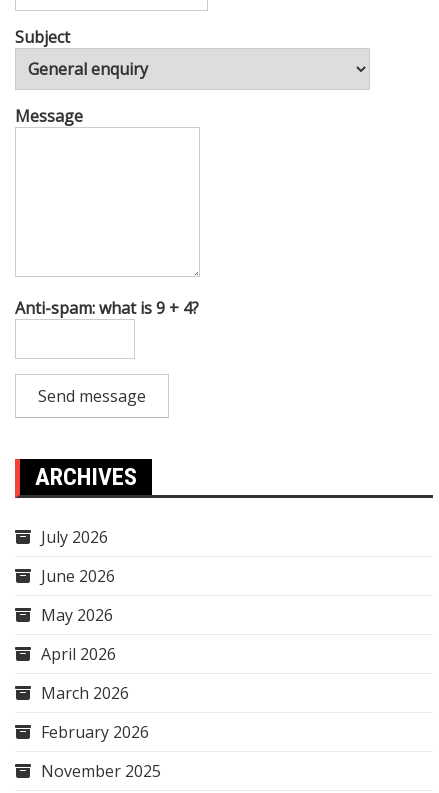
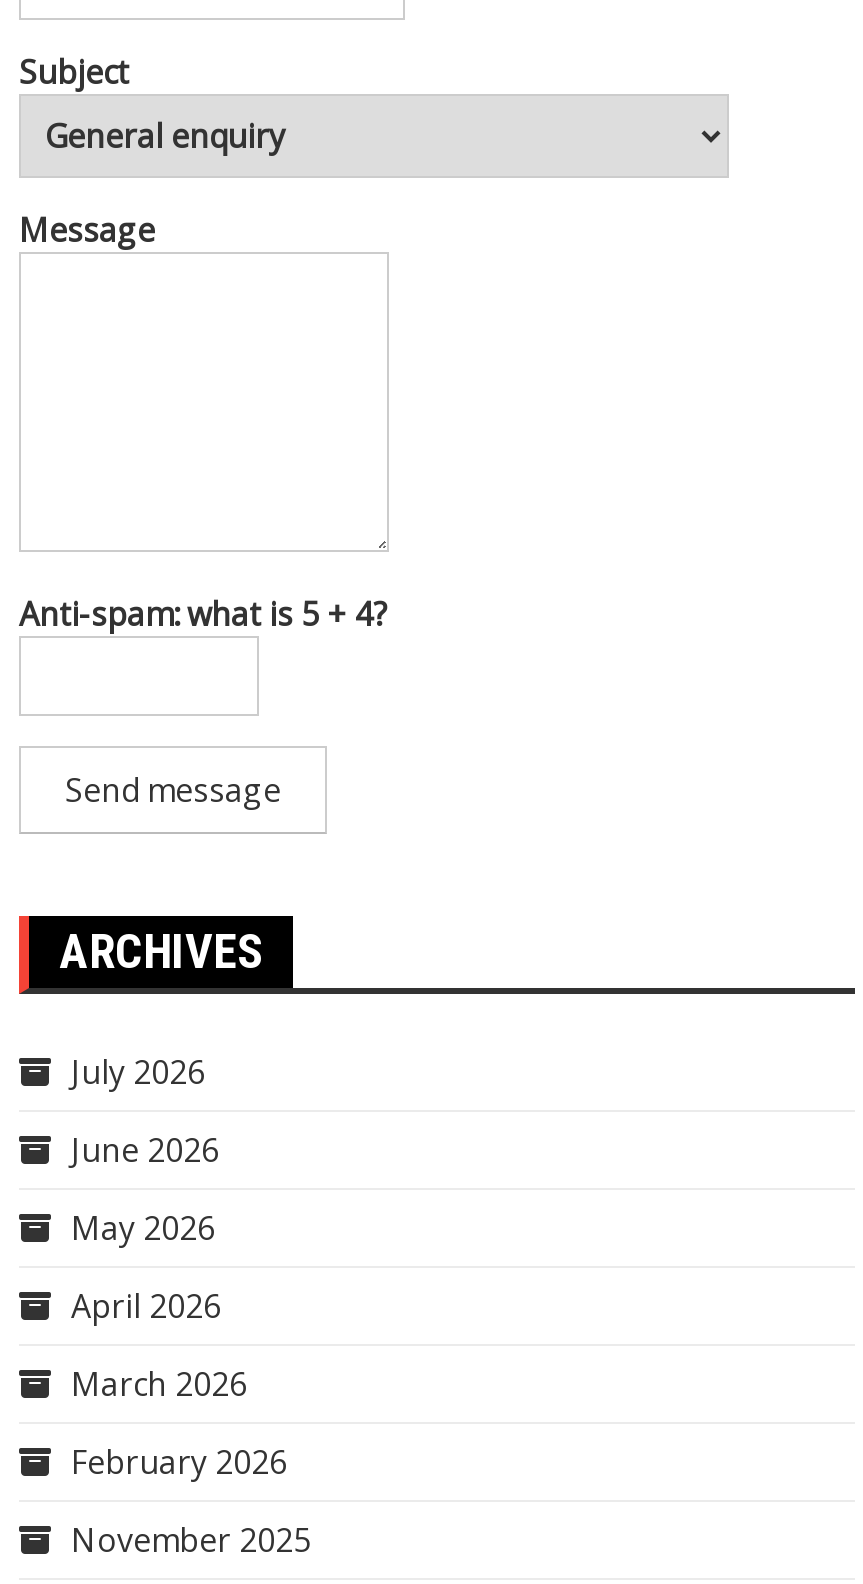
- Anti-spam: what is 9 + 4?
+ Anti-spam: what is 5 + 4?
